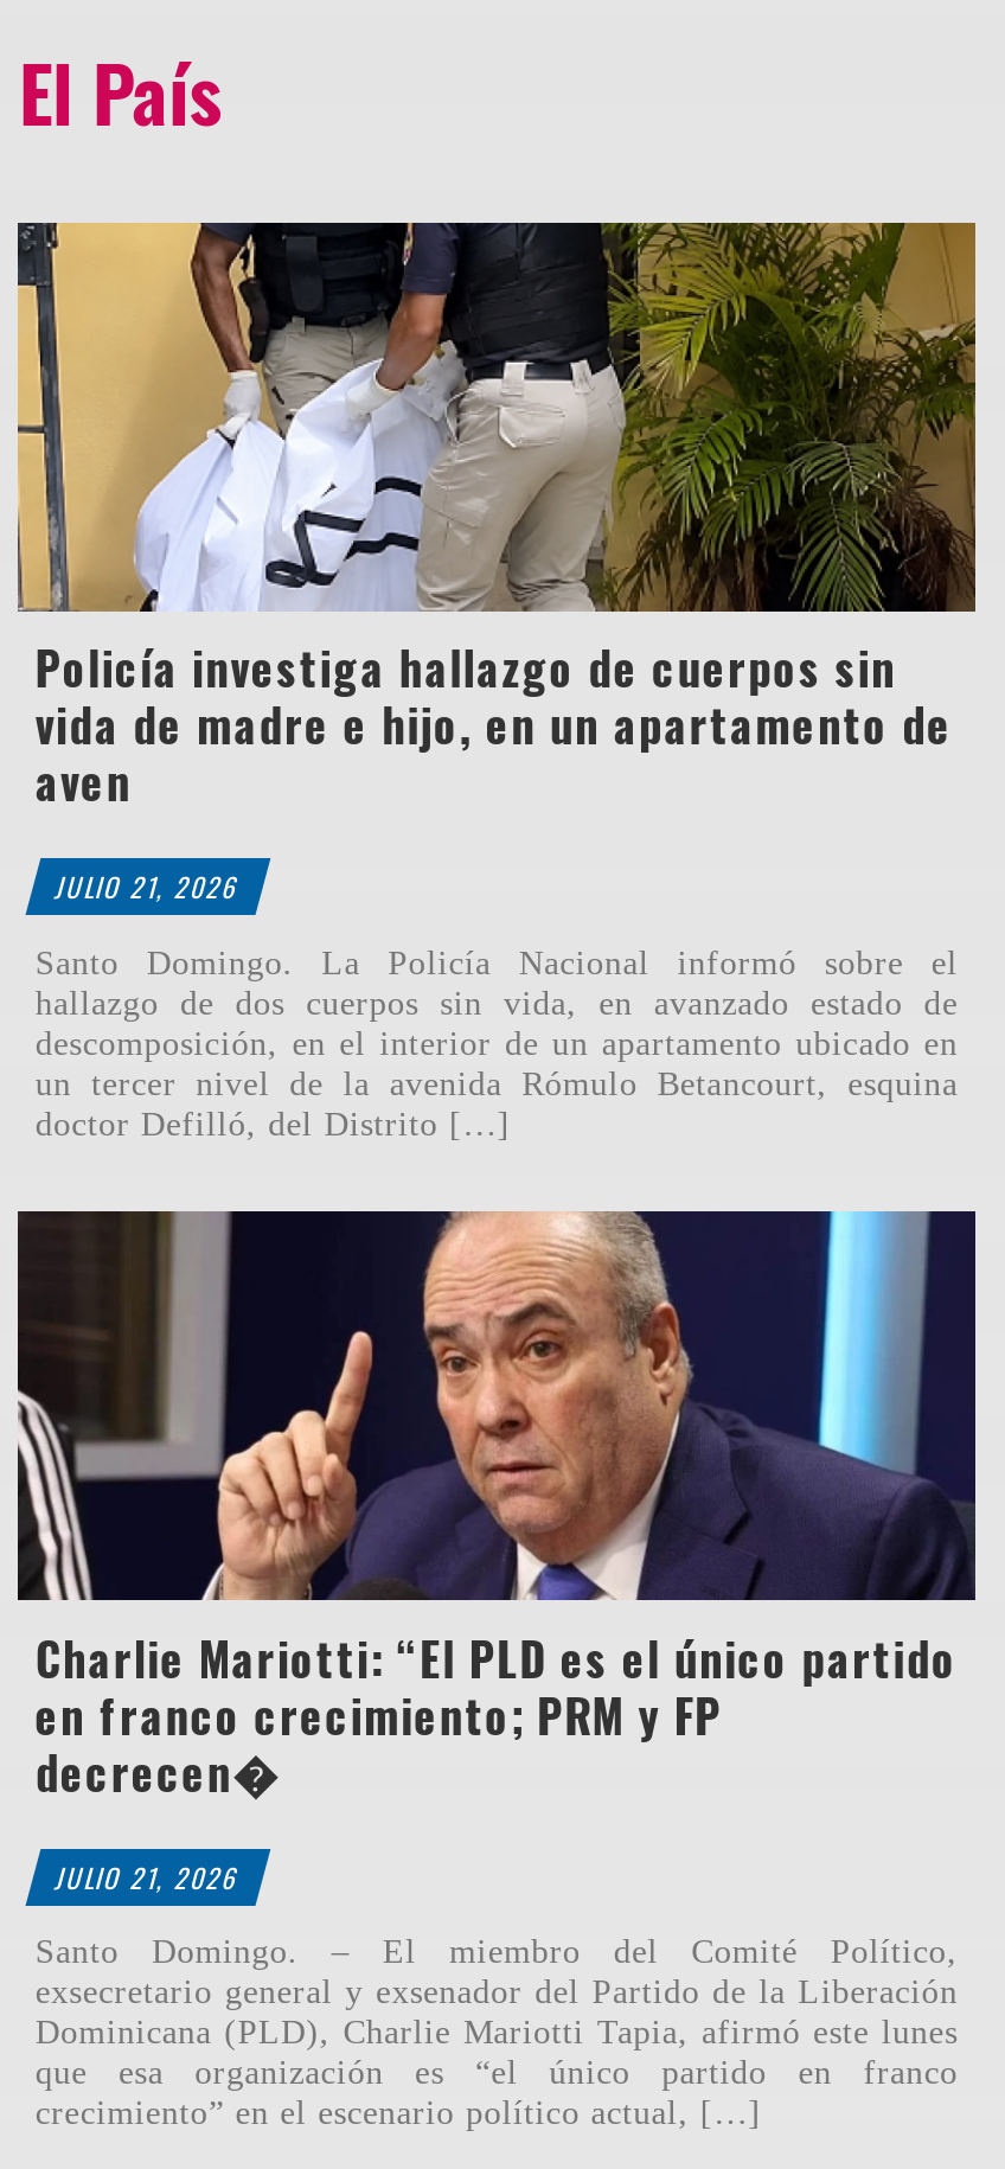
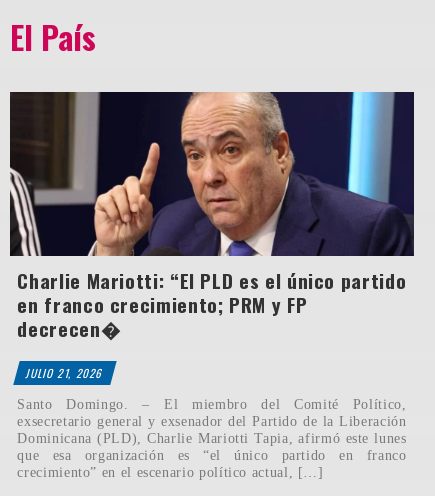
- [image]
- Policía investiga hallazgo de cuerpos sin
- vida de madre e hijo, en un apartamento de
- aven
- JULIO 21, 2026
- Santo Domingo. La Policía Nacional informó sobre el
- hallazgo de dos cuerpos sin vida, en avanzado estado de
- descomposición, en el interior de un apartamento ubicado en
- un tercer nivel de la avenida Rómulo Betancourt, esquina
- doctor Defilló, del Distrito […]
